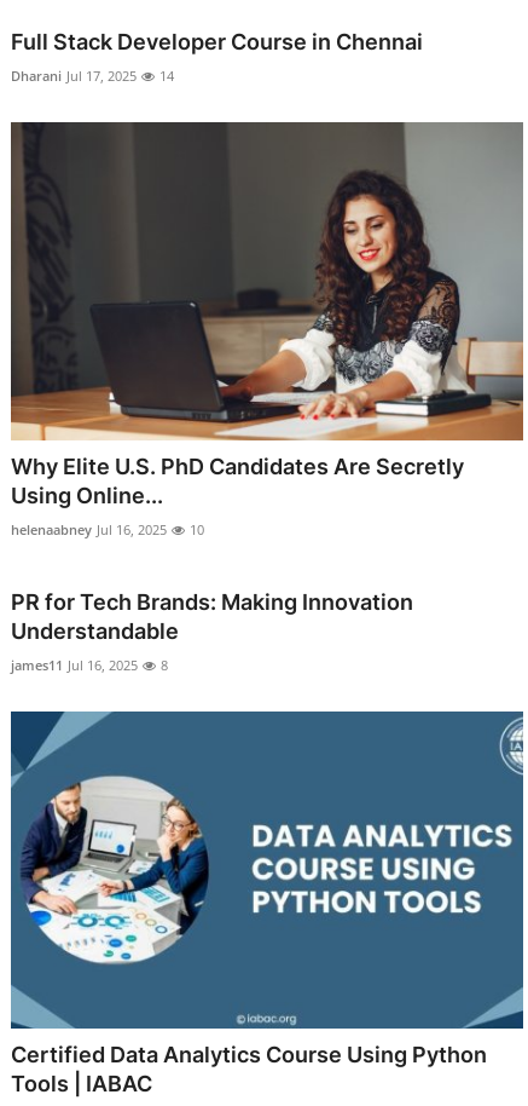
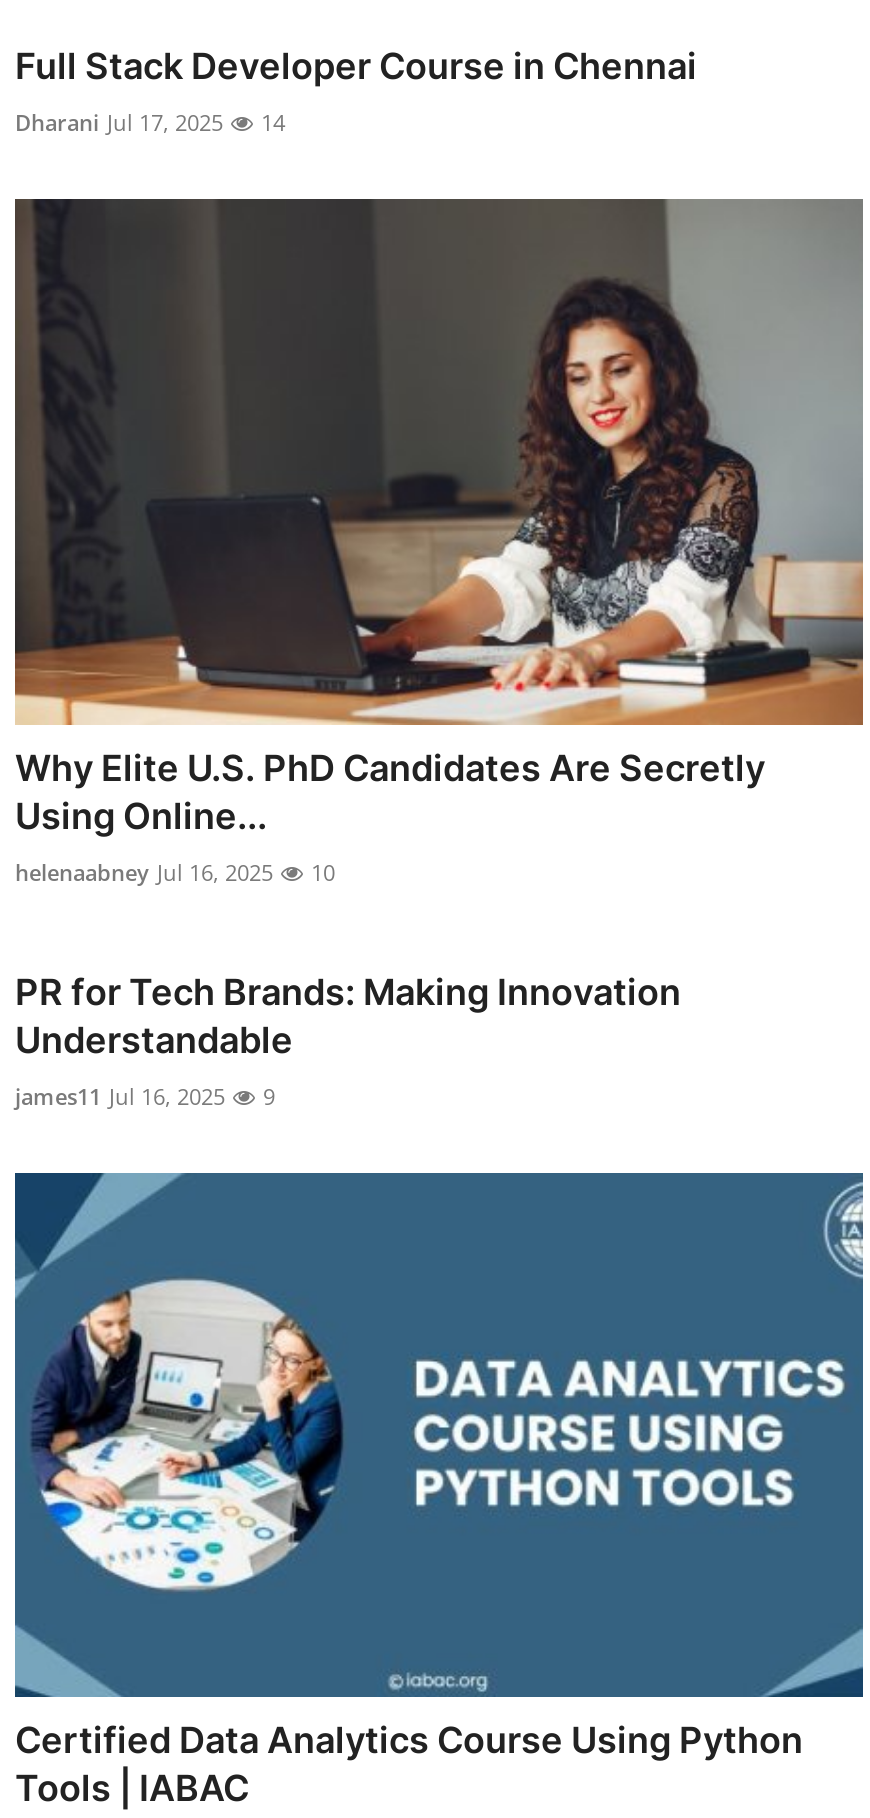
- james11 Jul 16, 2025 8
+ james11 Jul 16, 2025 9
